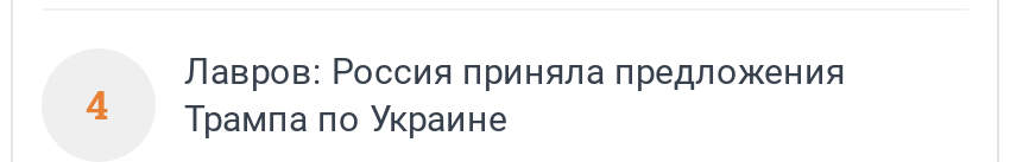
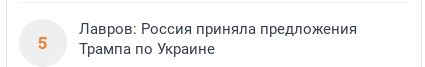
- 4 Трампа по Украине
+ 5 Трампа по Украине
